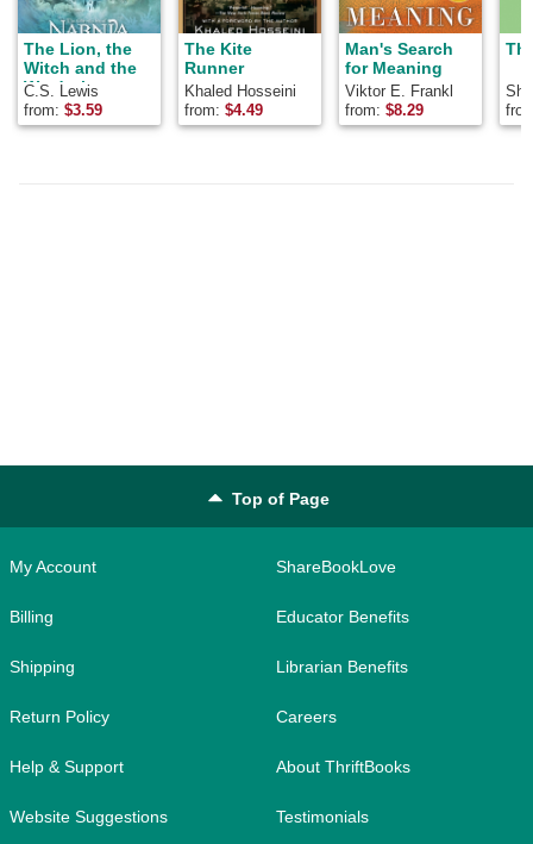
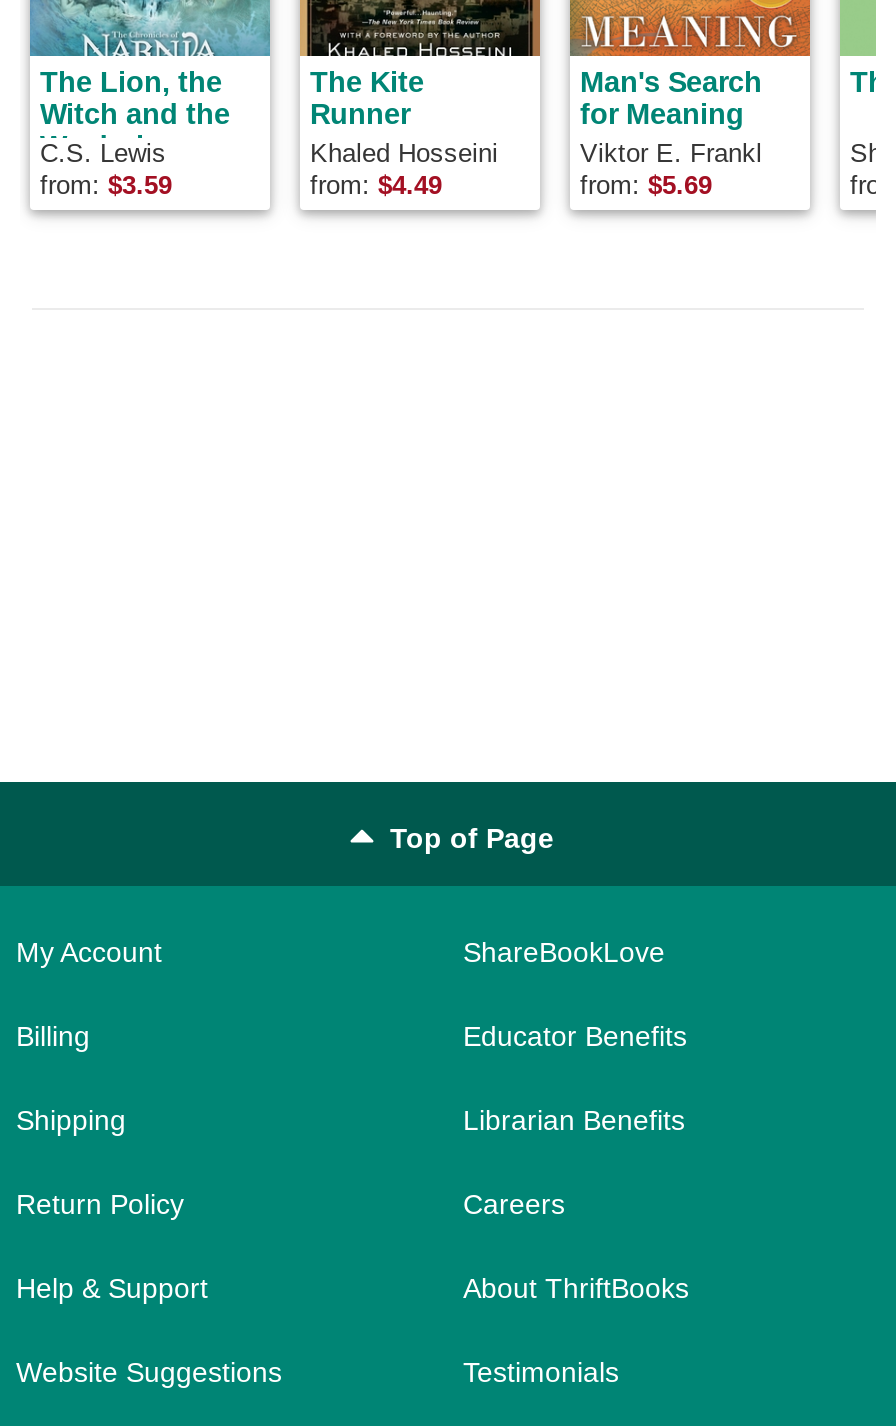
- from: $8.29
+ from: $5.69
